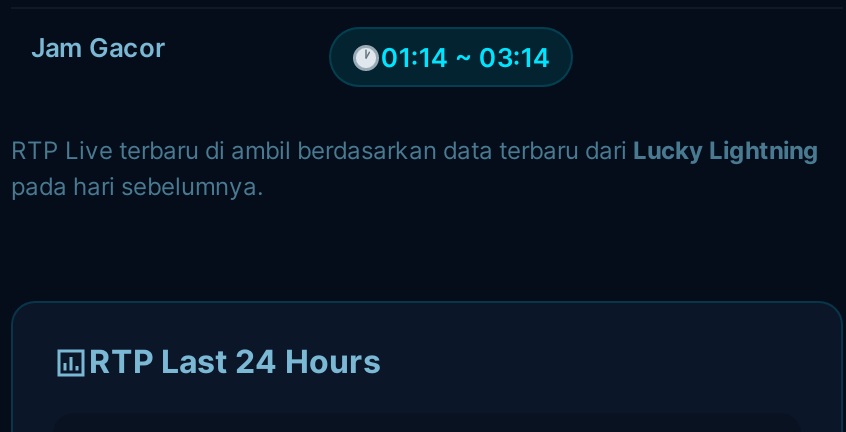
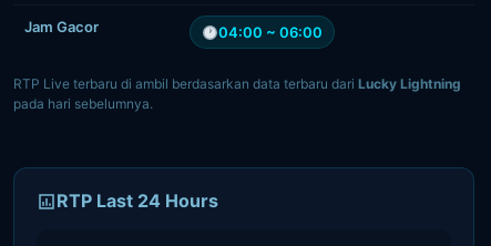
- 01:14 ~ 03:14
+ 04:00 ~ 06:00
